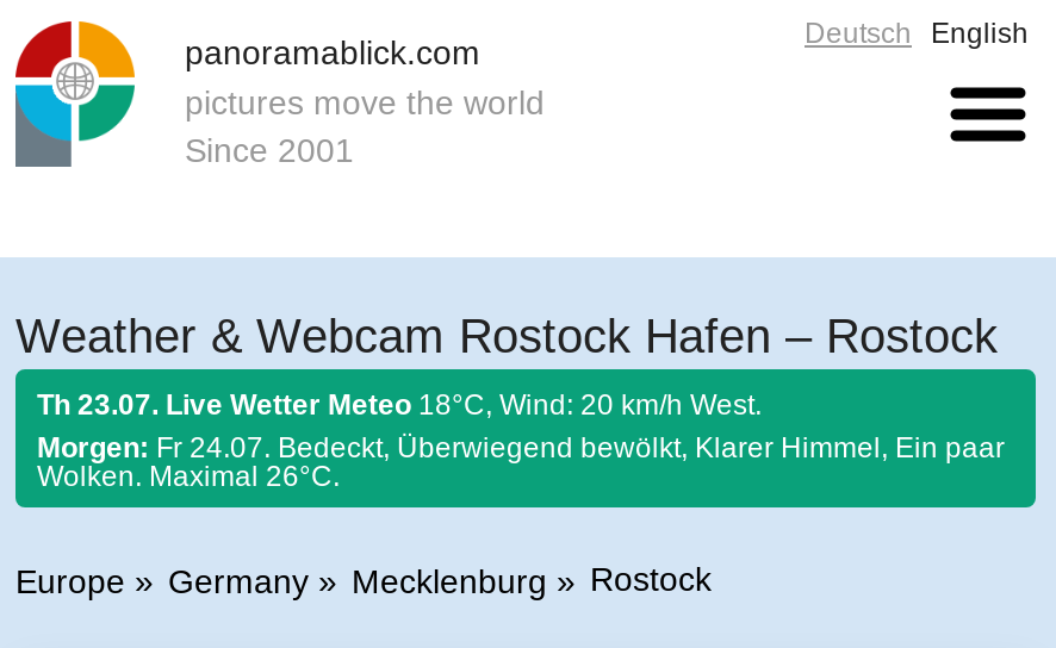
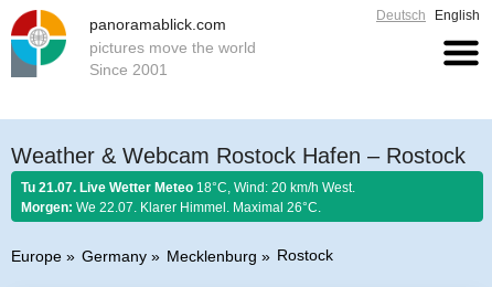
- Th 23.07. Live Wetter Meteo 18°C, Wind: 20 km/h West.
- Morgen: Fr 24.07. Bedeckt, Überwiegend bewölkt, Klarer Himmel, Ein paar
- Wolken. Maximal 26°C.
+ Tu 21.07. Live Wetter Meteo 18°C, Wind: 20 km/h West.
+ Morgen: We 22.07. Klarer Himmel. Maximal 26°C.
